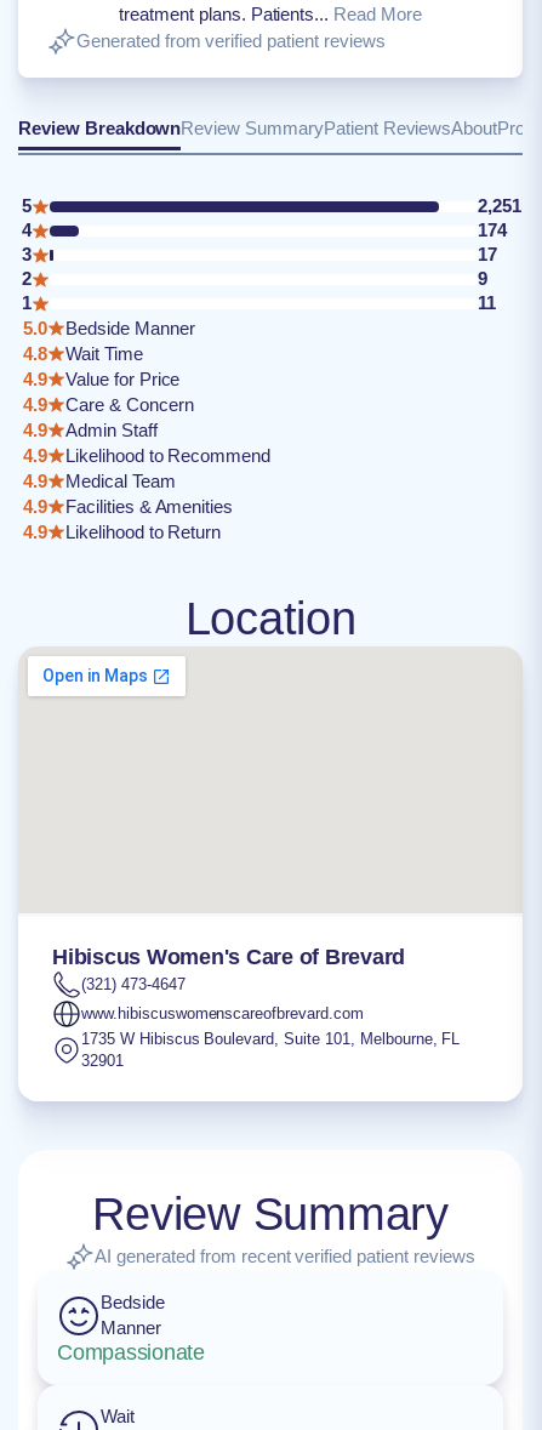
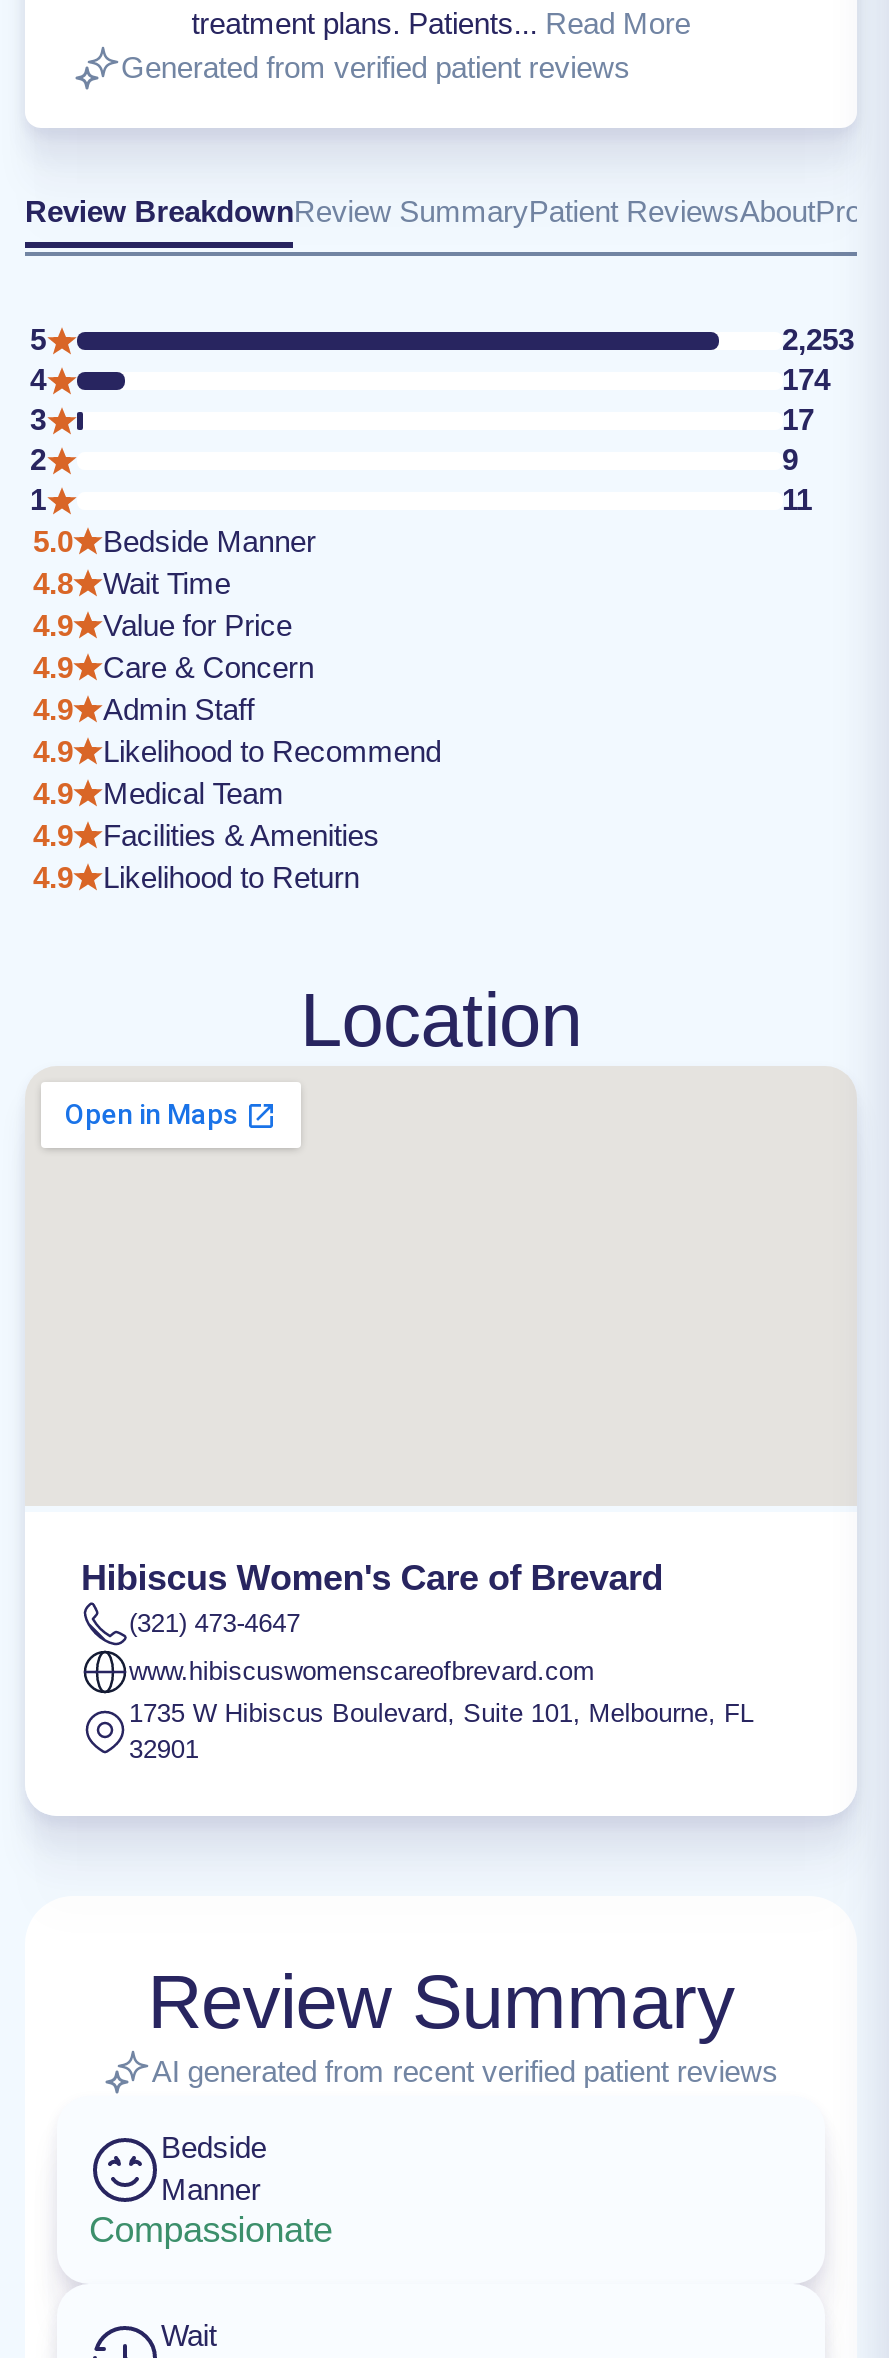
- 2,251
+ 2,253
